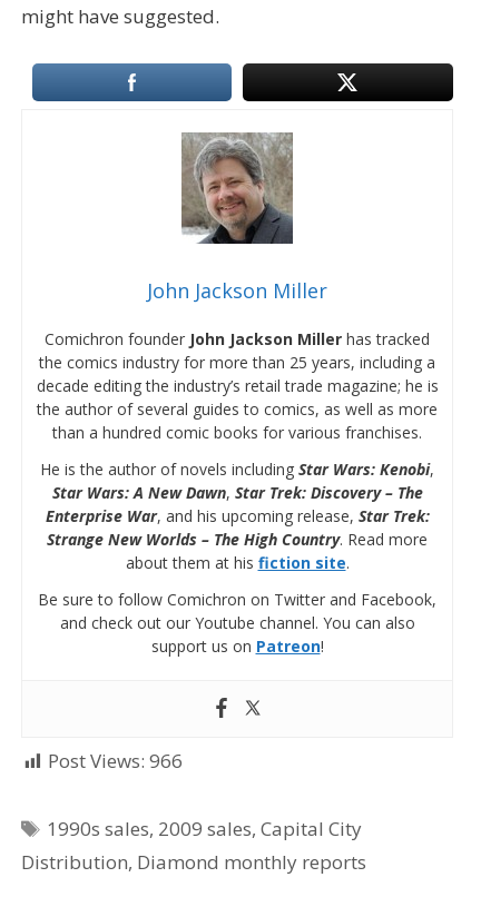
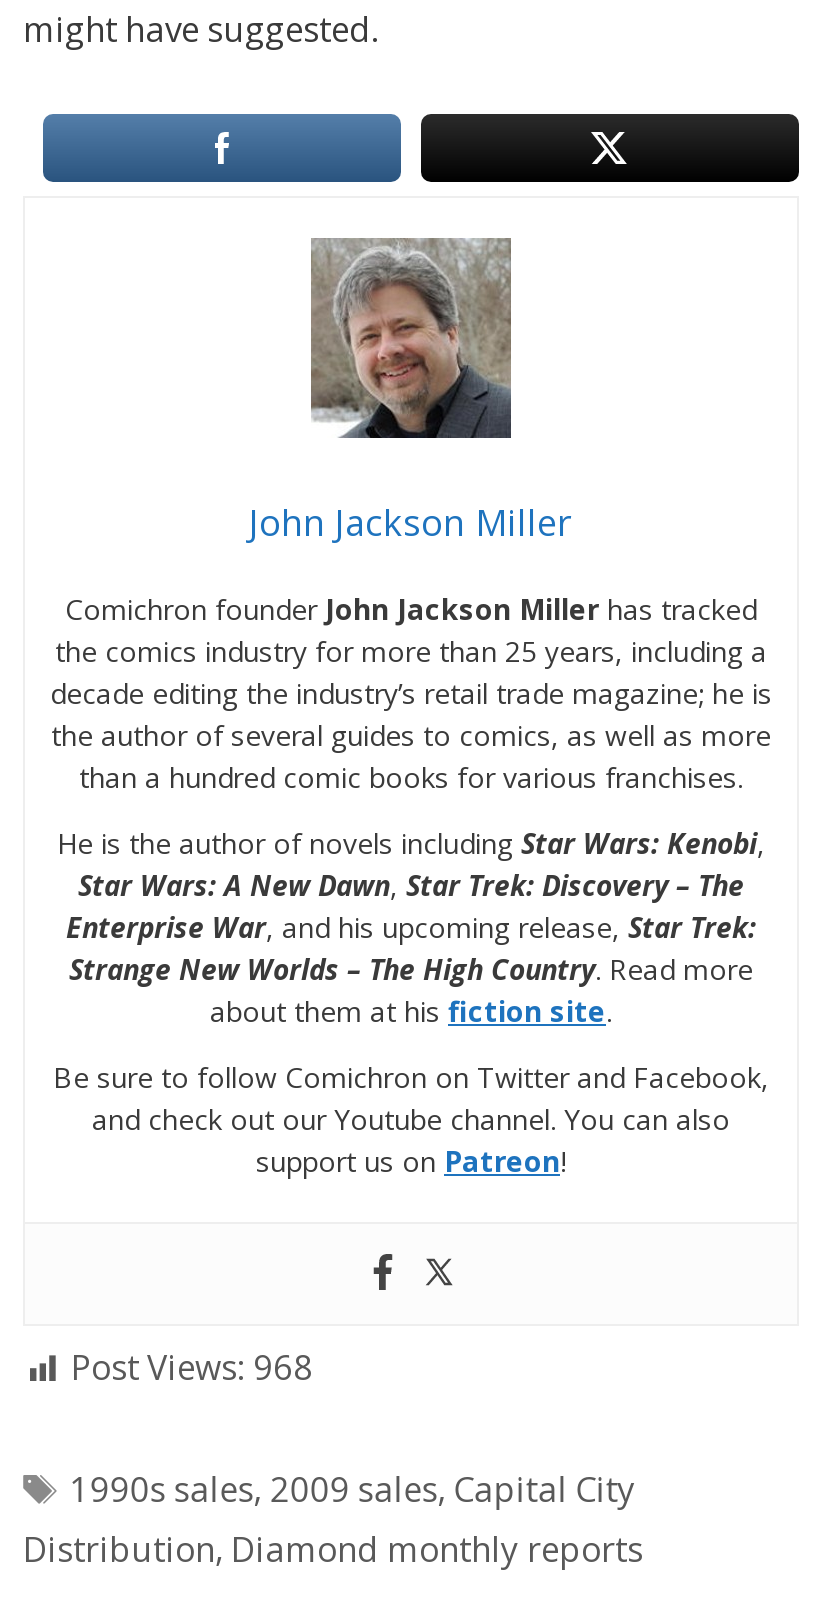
- Post Views: 966
+ Post Views: 968
